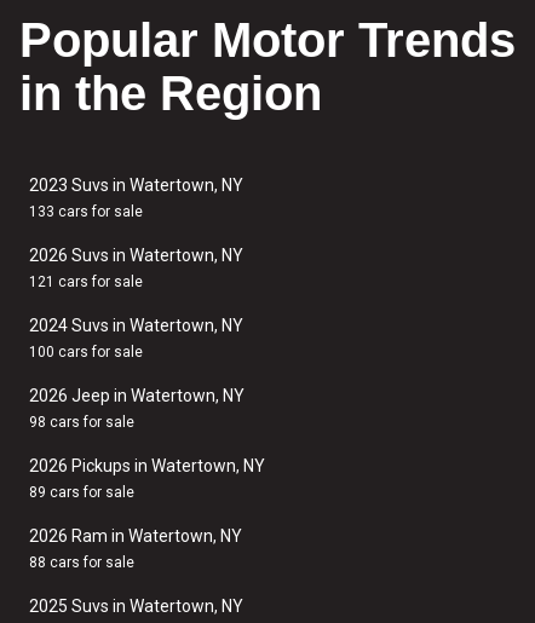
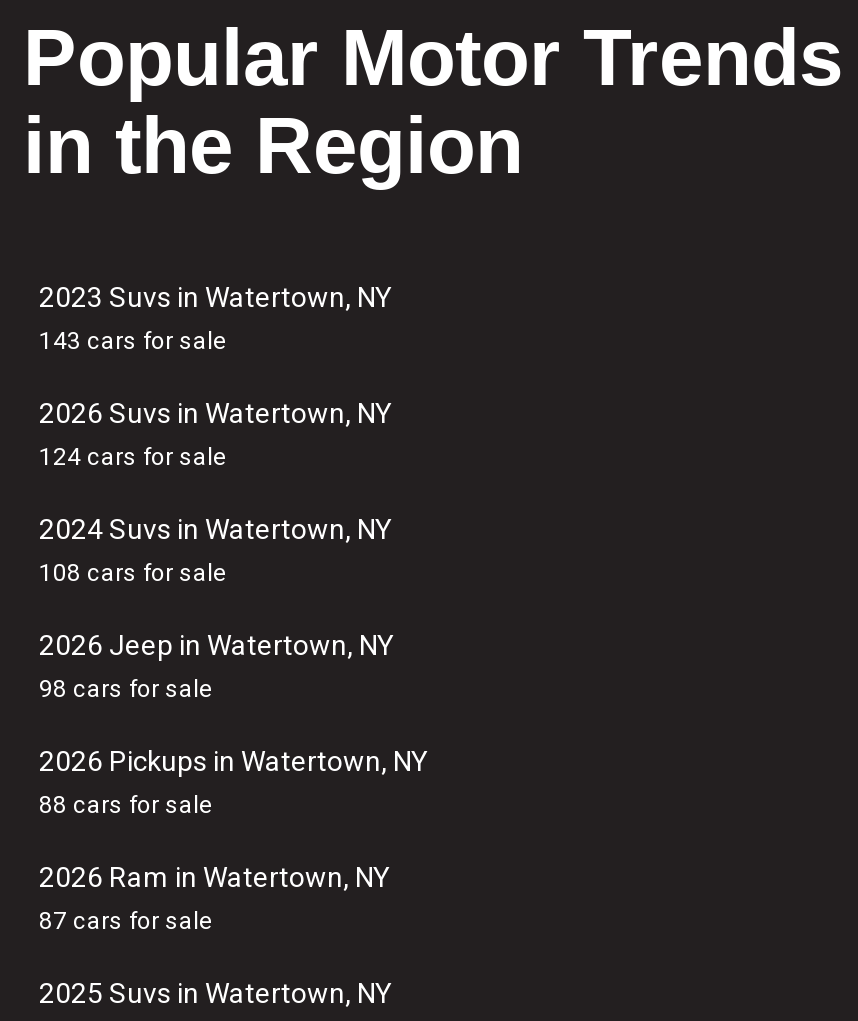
- 133 cars for sale
+ 143 cars for sale

- 121 cars for sale
+ 124 cars for sale

- 100 cars for sale
+ 108 cars for sale

- 89 cars for sale
+ 88 cars for sale

- 88 cars for sale
+ 87 cars for sale
